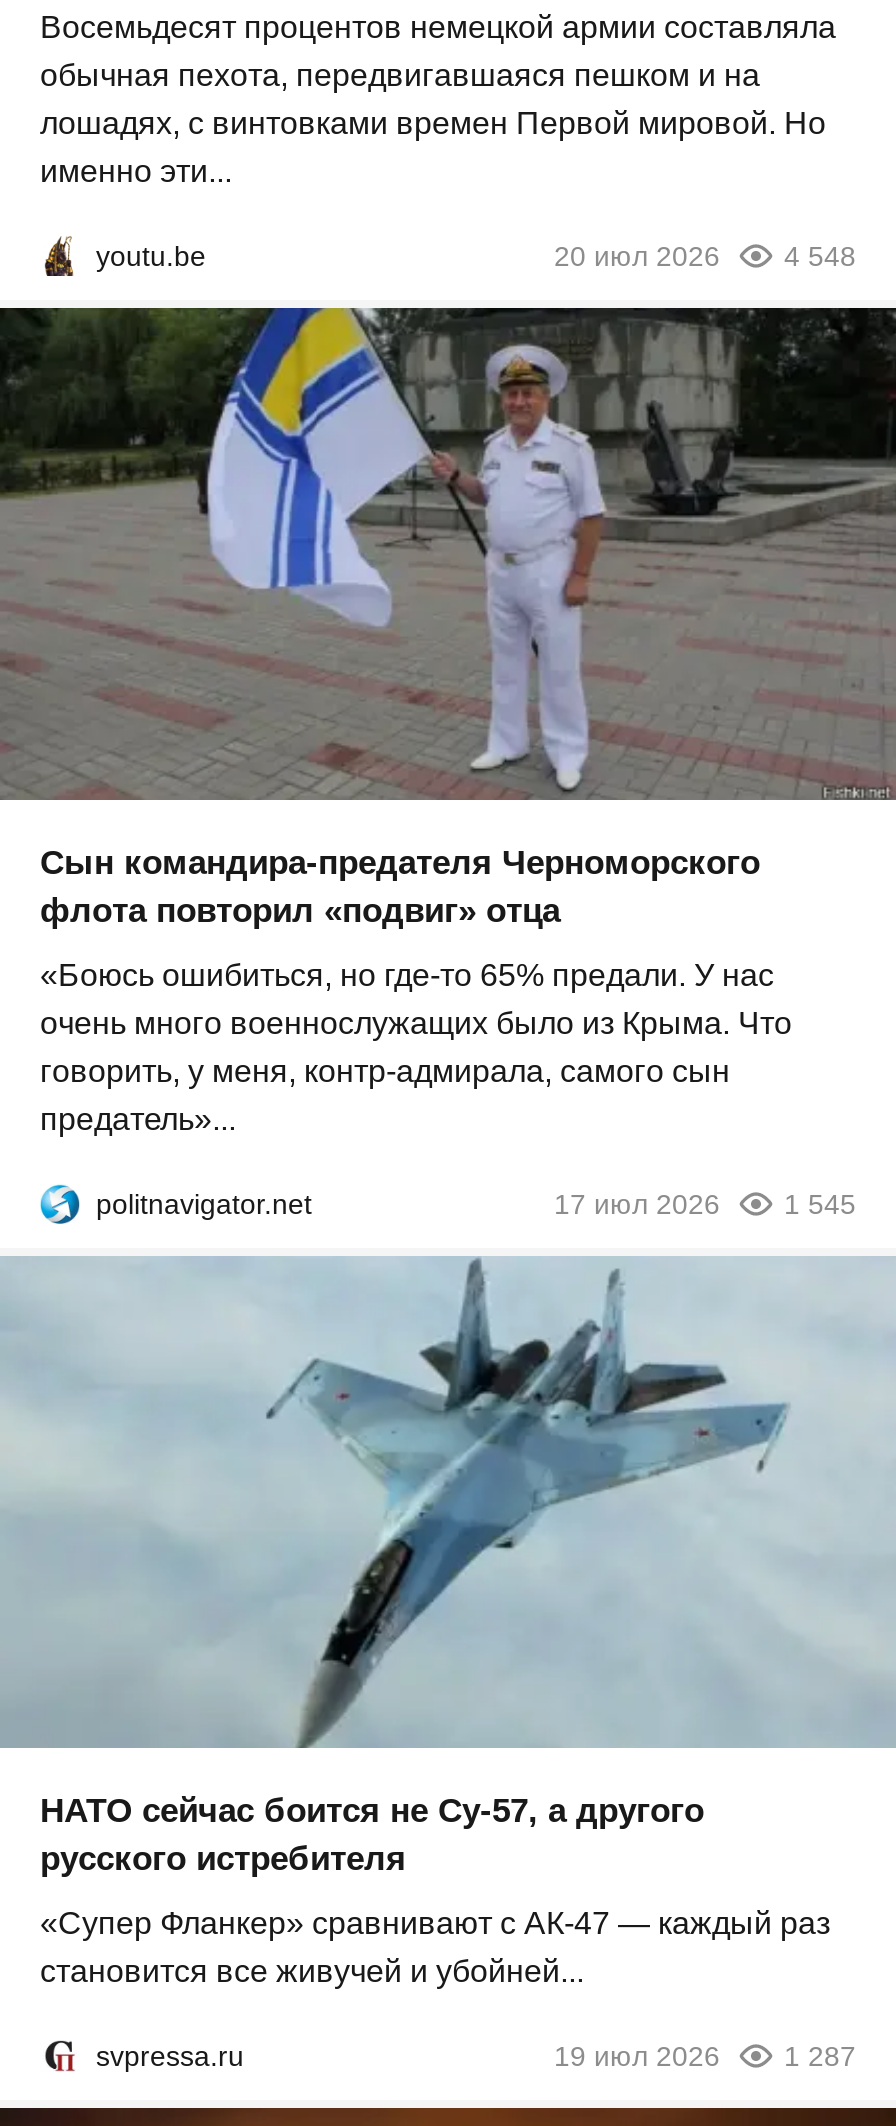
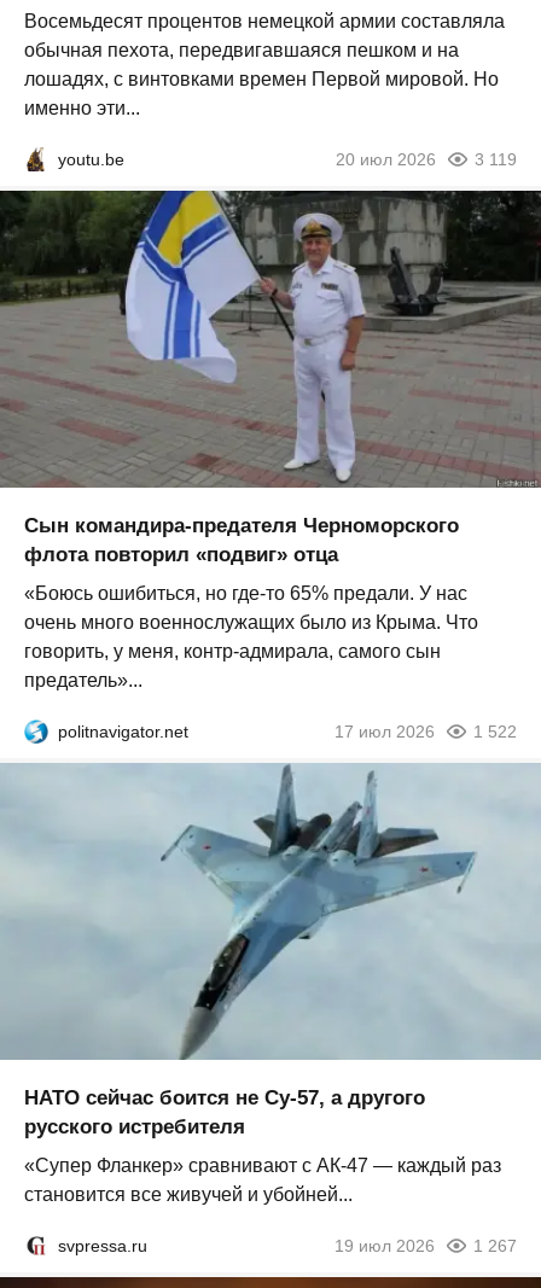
- 20 июл 2026 4 548
+ 20 июл 2026 3 119

- 17 июл 2026 1 545
+ 17 июл 2026 1 522

- 19 июл 2026 1 287
+ 19 июл 2026 1 267
